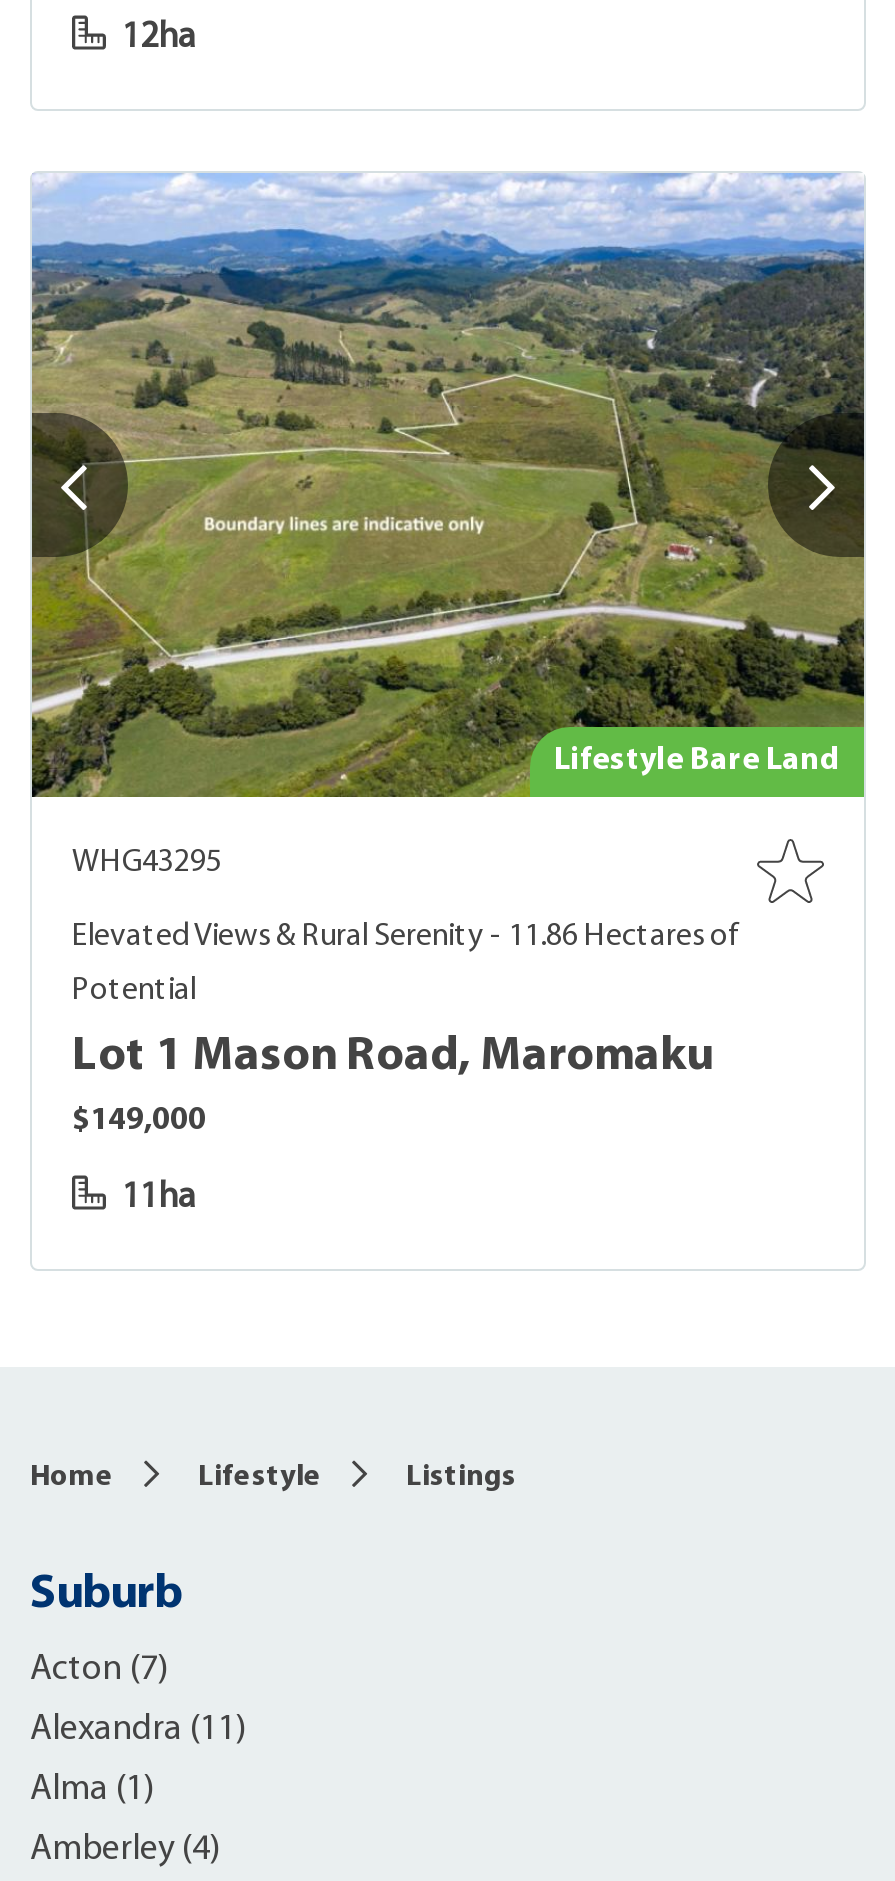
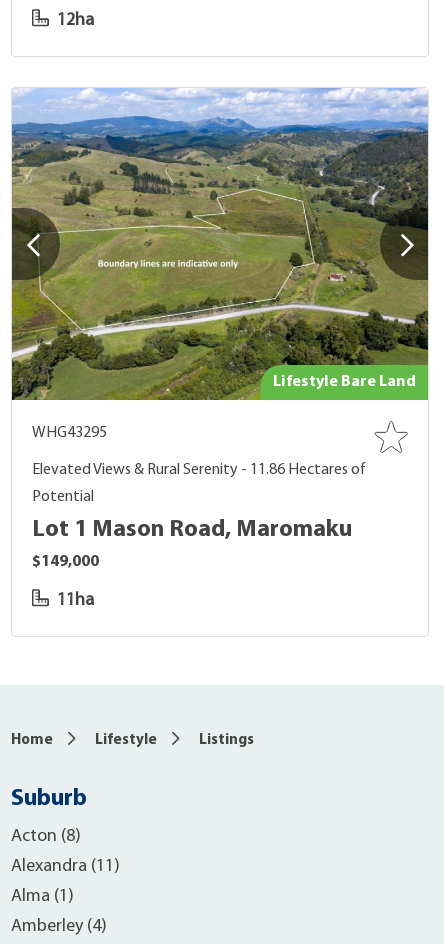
- Acton (7)
+ Acton (8)
